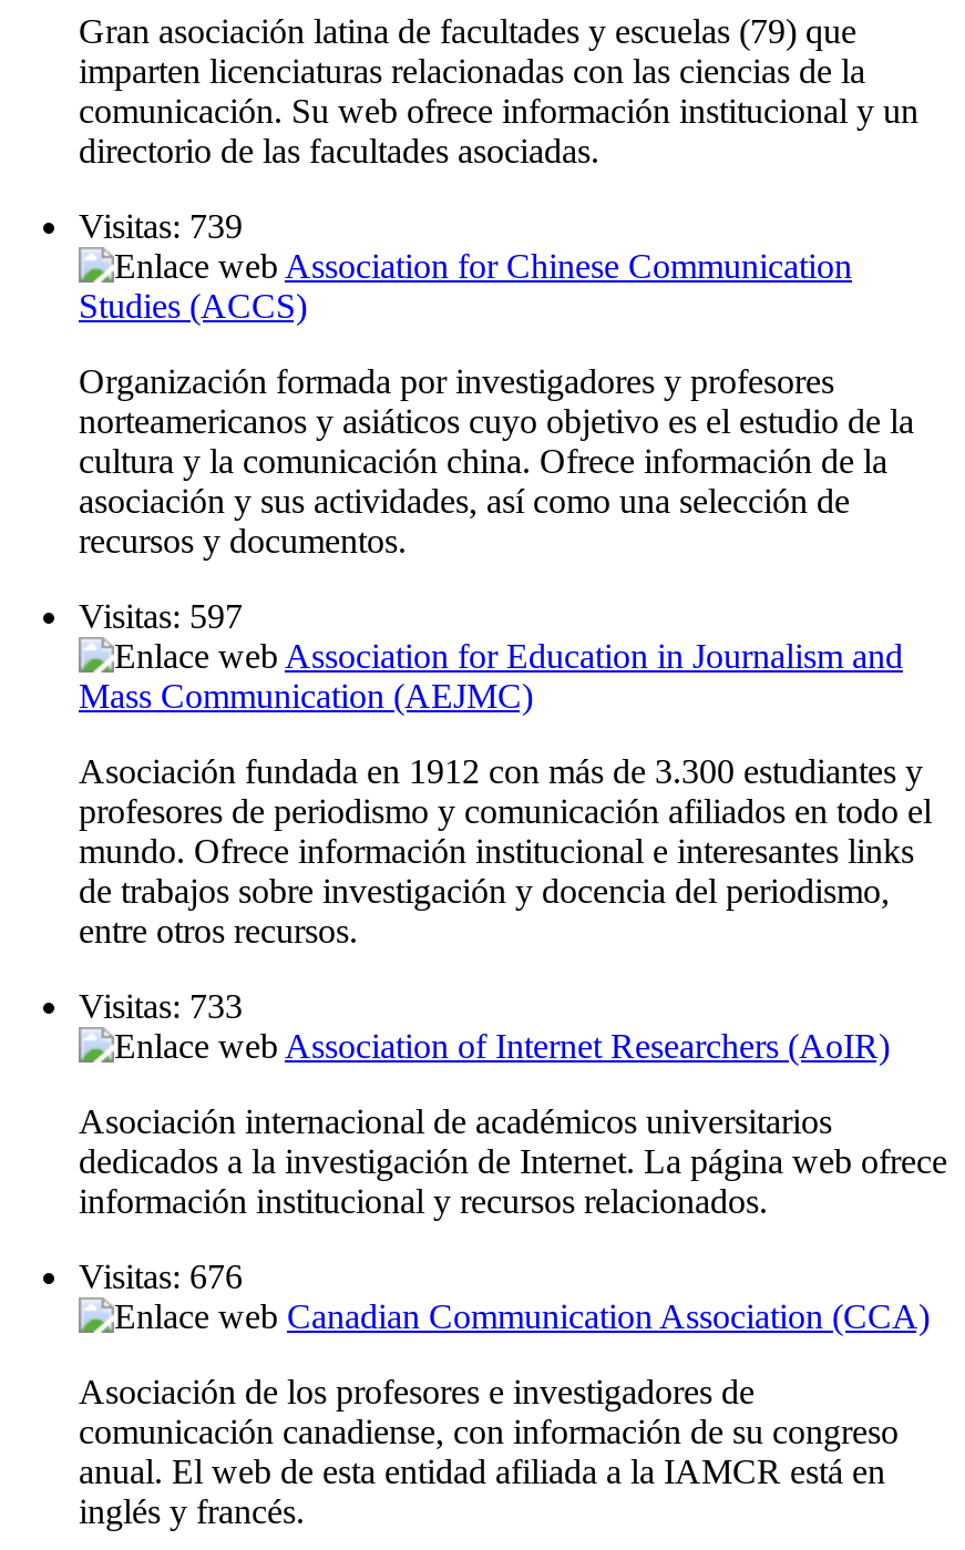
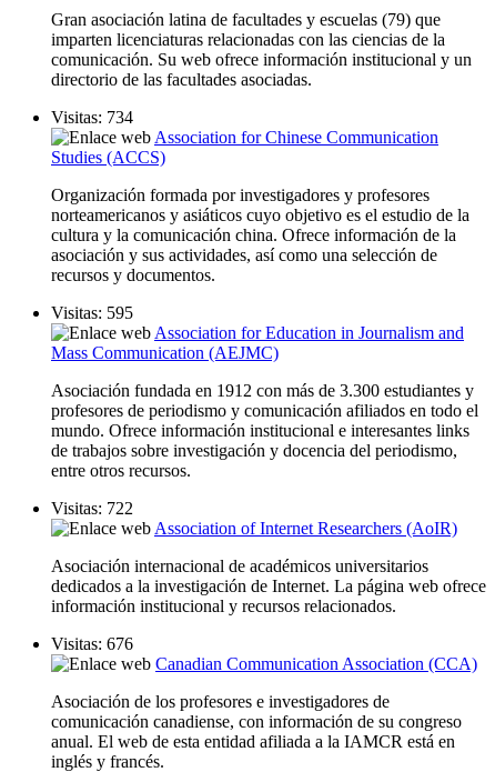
- Visitas: 739
+ Visitas: 734

- Visitas: 597
+ Visitas: 595

- Visitas: 733
+ Visitas: 722
